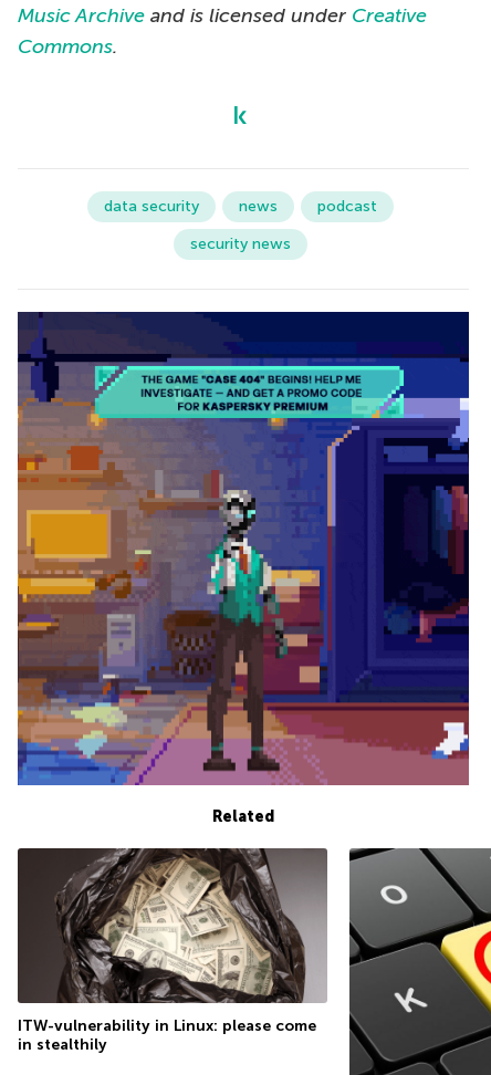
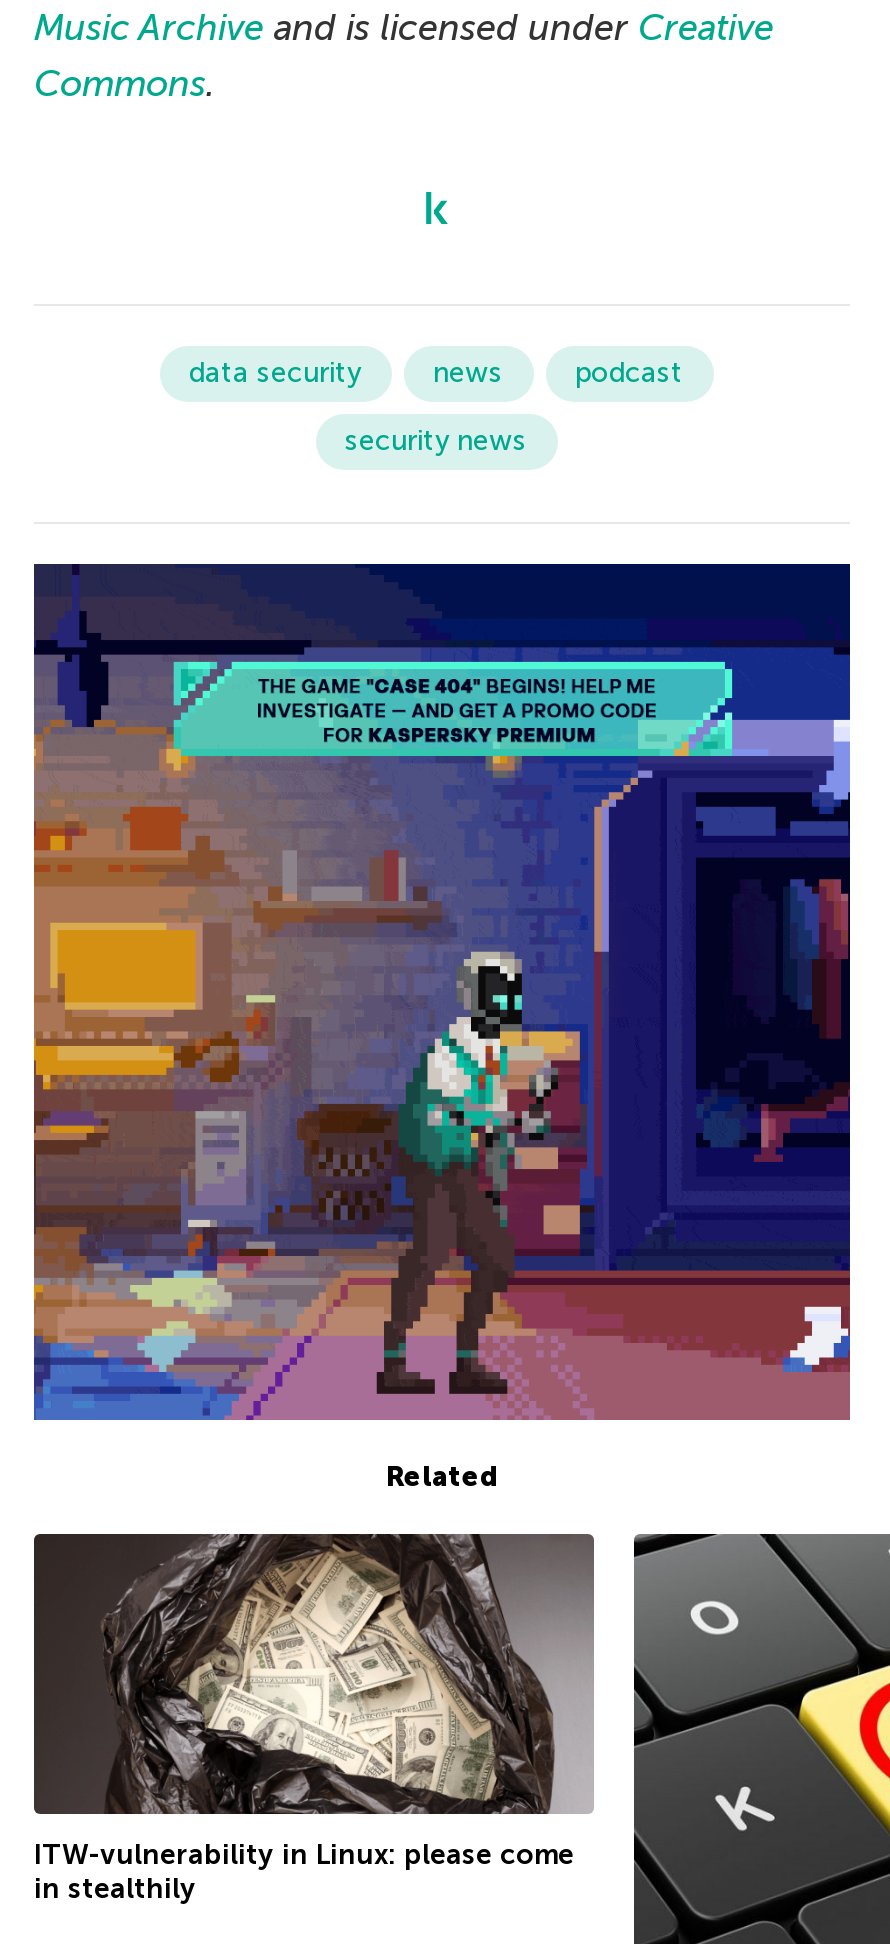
- [image]
+ [image]
